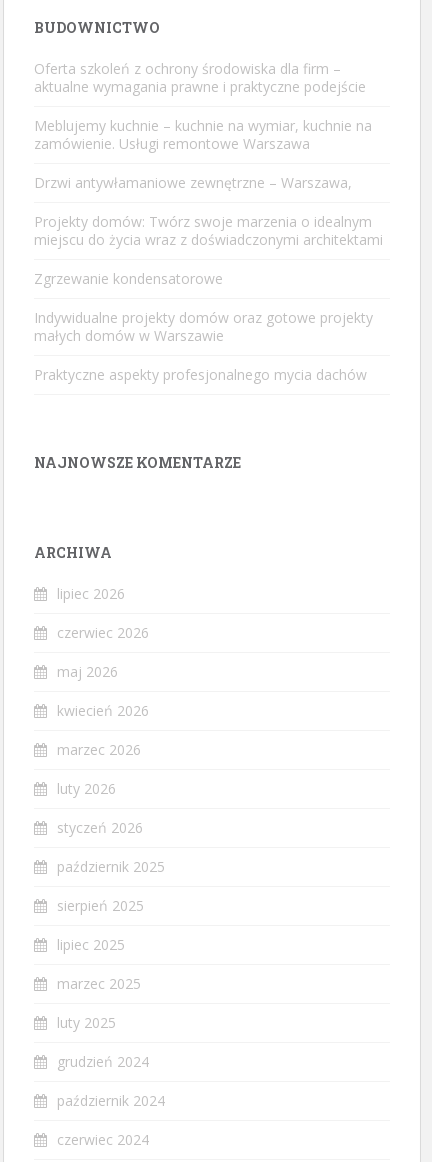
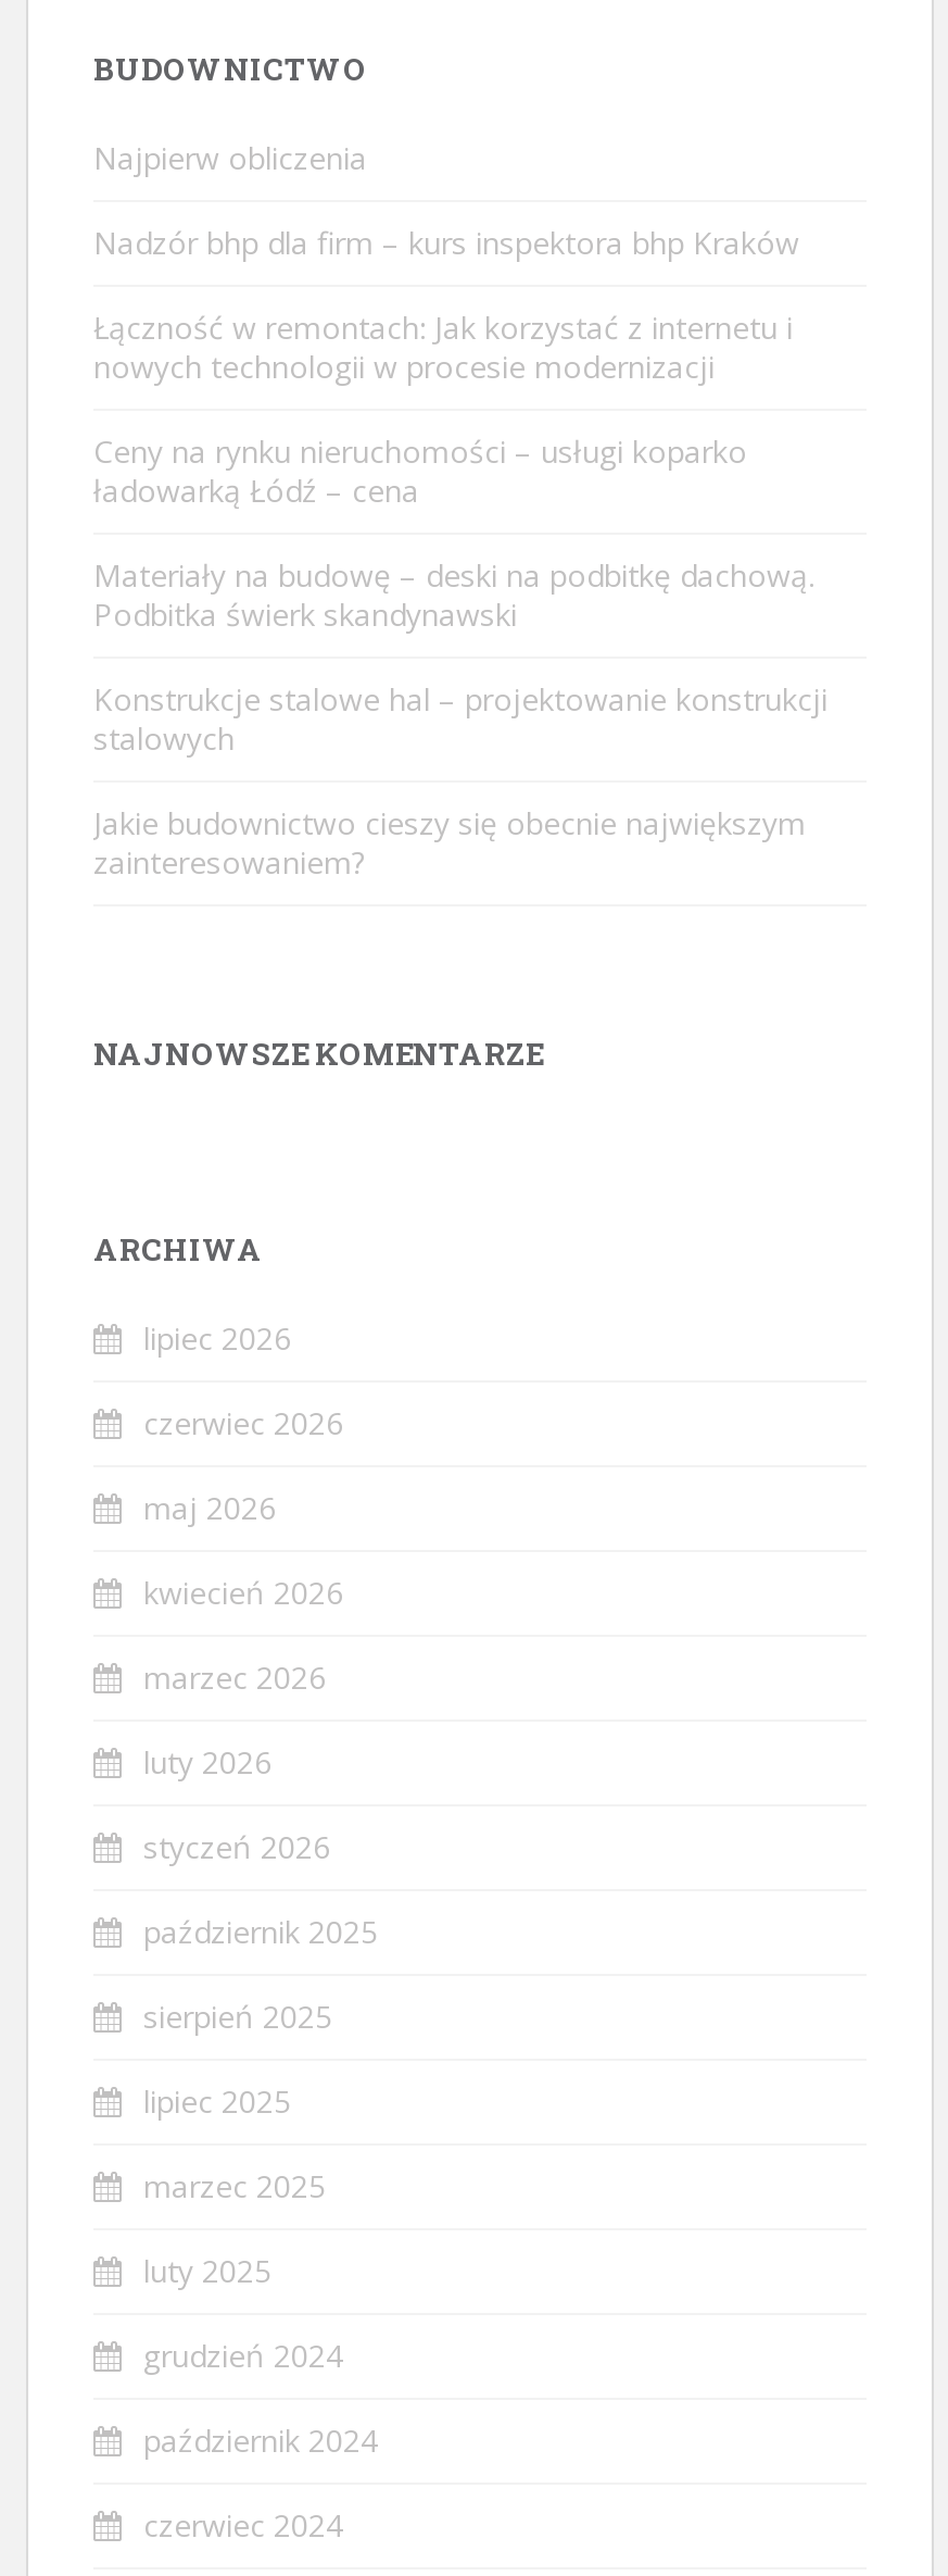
- Oferta szkoleń z ochrony środowiska dla firm –
- aktualne wymagania prawne i praktyczne podejście
+ Najpierw obliczenia

- Meblujemy kuchnie – kuchnie na wymiar, kuchnie na
- zamówienie. Usługi remontowe Warszawa
+ Nadzór bhp dla firm – kurs inspektora bhp Kraków

- Drzwi antywłamaniowe zewnętrzne – Warszawa,
+ Łączność w remontach: Jak korzystać z internetu i
+ nowych technologii w procesie modernizacji

- Projekty domów: Twórz swoje marzenia o idealnym
- miejscu do życia wraz z doświadczonymi architektami
+ Ceny na rynku nieruchomości – usługi koparko
+ ładowarką Łódź – cena

- Zgrzewanie kondensatorowe
+ Materiały na budowę – deski na podbitkę dachową.
+ Podbitka świerk skandynawski

- Indywidualne projekty domów oraz gotowe projekty
- małych domów w Warszawie
+ Konstrukcje stalowe hal – projektowanie konstrukcji
+ stalowych

- Praktyczne aspekty profesjonalnego mycia dachów
+ Jakie budownictwo cieszy się obecnie największym
+ zainteresowaniem?
